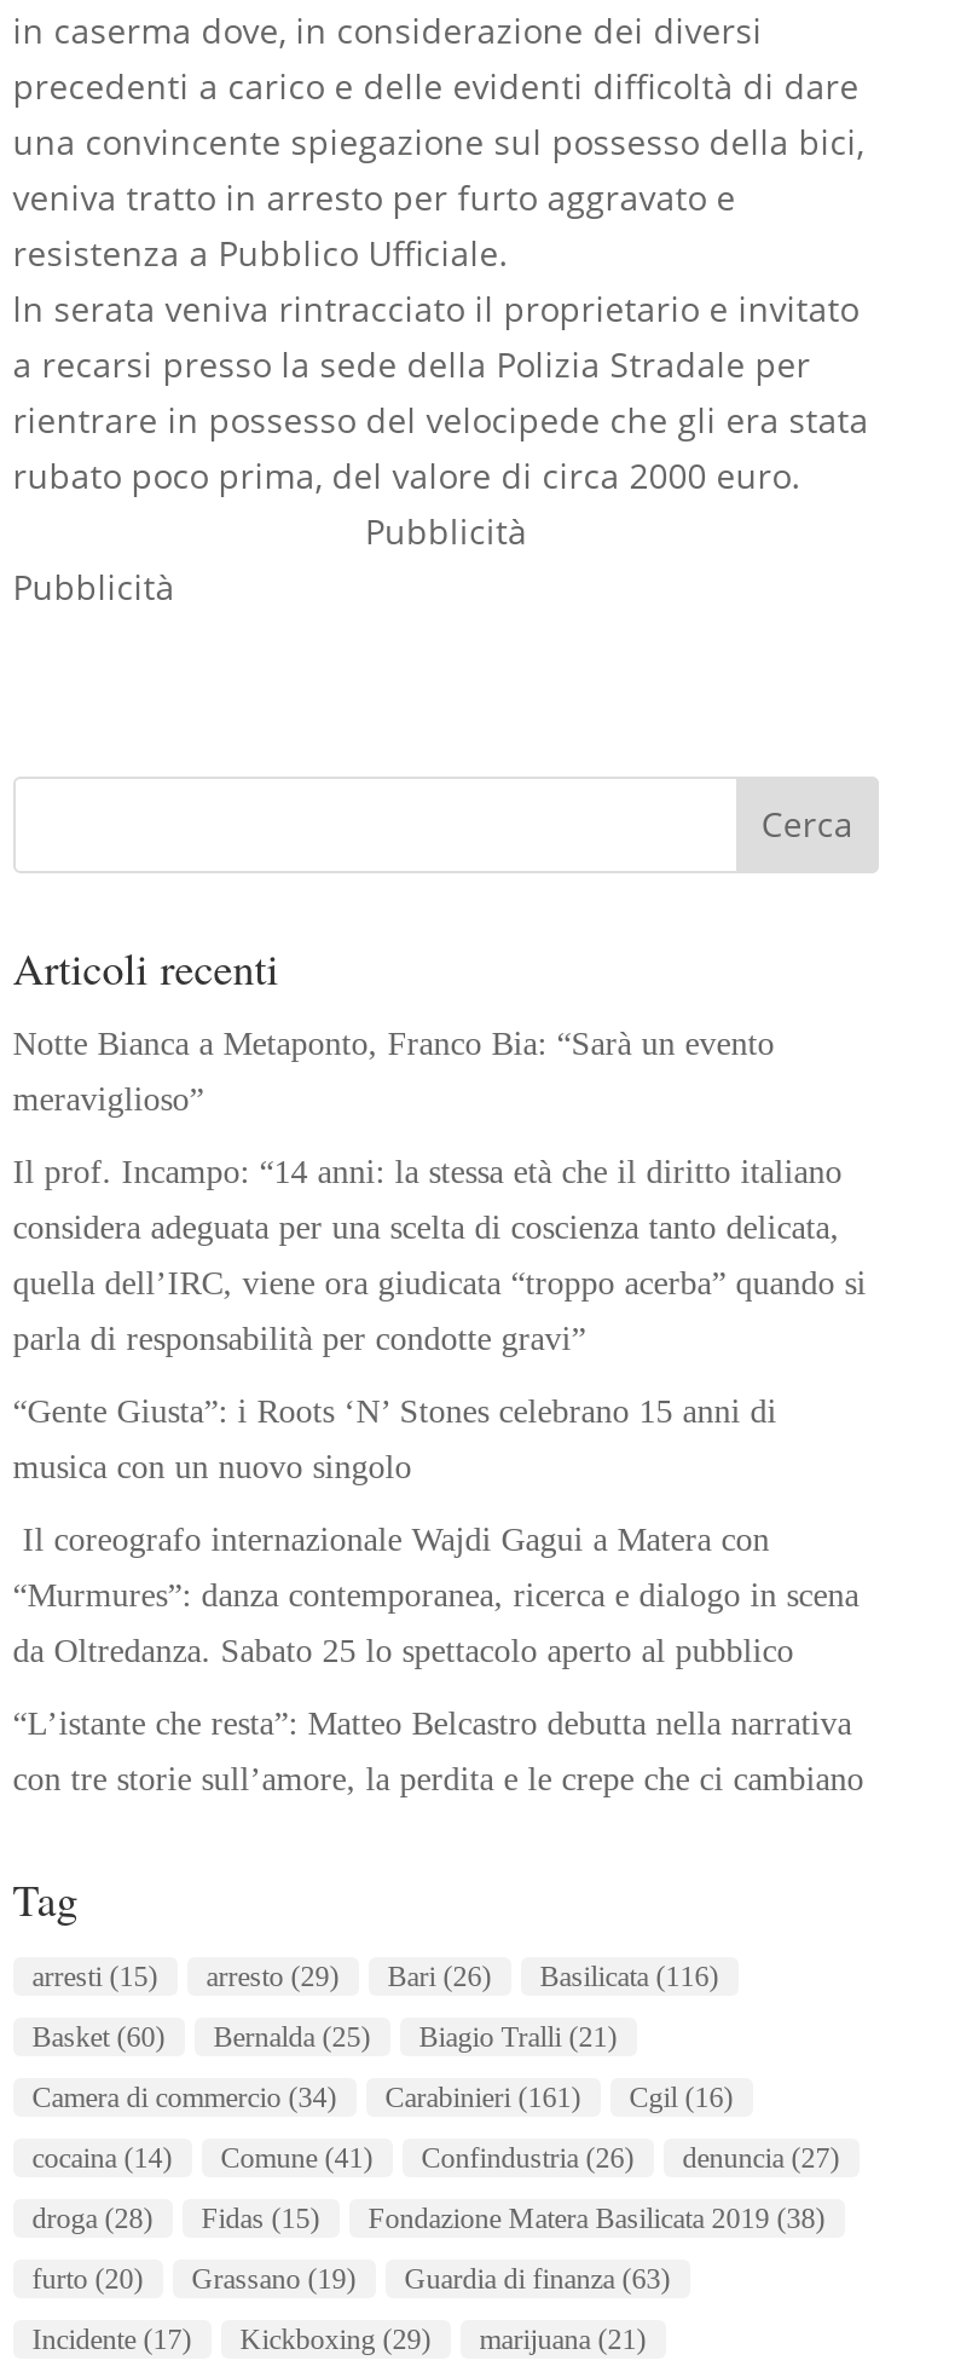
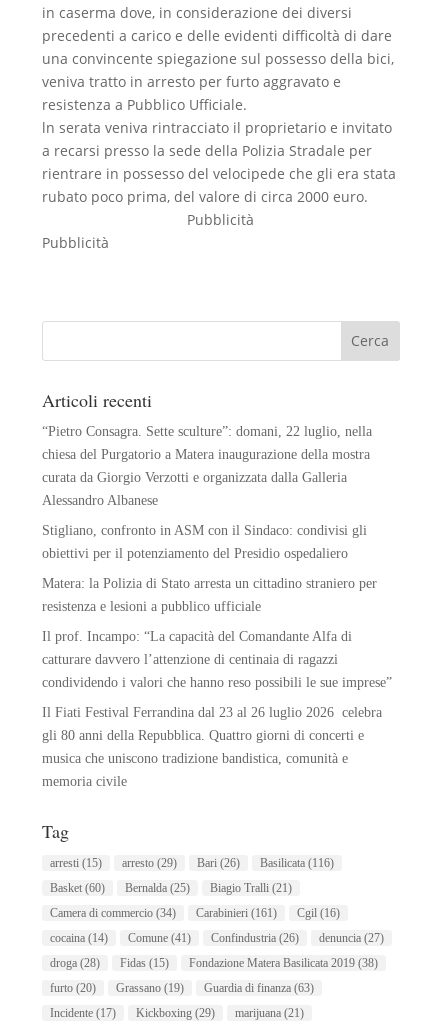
- Notte Bianca a Metaponto, Franco Bia: “Sarà un evento
- meraviglioso”
- Il prof. Incampo: “14 anni: la stessa età che il diritto italiano
- considera adeguata per una scelta di coscienza tanto delicata,
- quella dell’IRC, viene ora giudicata “troppo acerba” quando si
- parla di responsabilità per condotte gravi”
- “Gente Giusta”: i Roots ‘N’ Stones celebrano 15 anni di
- musica con un nuovo singolo
- Il coreografo internazionale Wajdi Gagui a Matera con
- “Murmures”: danza contemporanea, ricerca e dialogo in scena
- da Oltredanza. Sabato 25 lo spettacolo aperto al pubblico
- “L’istante che resta”: Matteo Belcastro debutta nella narrativa
- con tre storie sull’amore, la perdita e le crepe che ci cambiano
+ “Pietro Consagra. Sette sculture”: domani, 22 luglio, nella
+ chiesa del Purgatorio a Matera inaugurazione della mostra
+ curata da Giorgio Verzotti e organizzata dalla Galleria
+ Alessandro Albanese
+ Stigliano, confronto in ASM con il Sindaco: condivisi gli
+ obiettivi per il potenziamento del Presidio ospedaliero
+ Matera: la Polizia di Stato arresta un cittadino straniero per
+ resistenza e lesioni a pubblico ufficiale
+ Il prof. Incampo: “La capacità del Comandante Alfa di
+ catturare davvero l’attenzione di centinaia di ragazzi
+ condividendo i valori che hanno reso possibili le sue imprese”
+ Il Fiati Festival Ferrandina dal 23 al 26 luglio 2026 celebra
+ gli 80 anni della Repubblica. Quattro giorni di concerti e
+ musica che uniscono tradizione bandistica, comunità e
+ memoria civile
